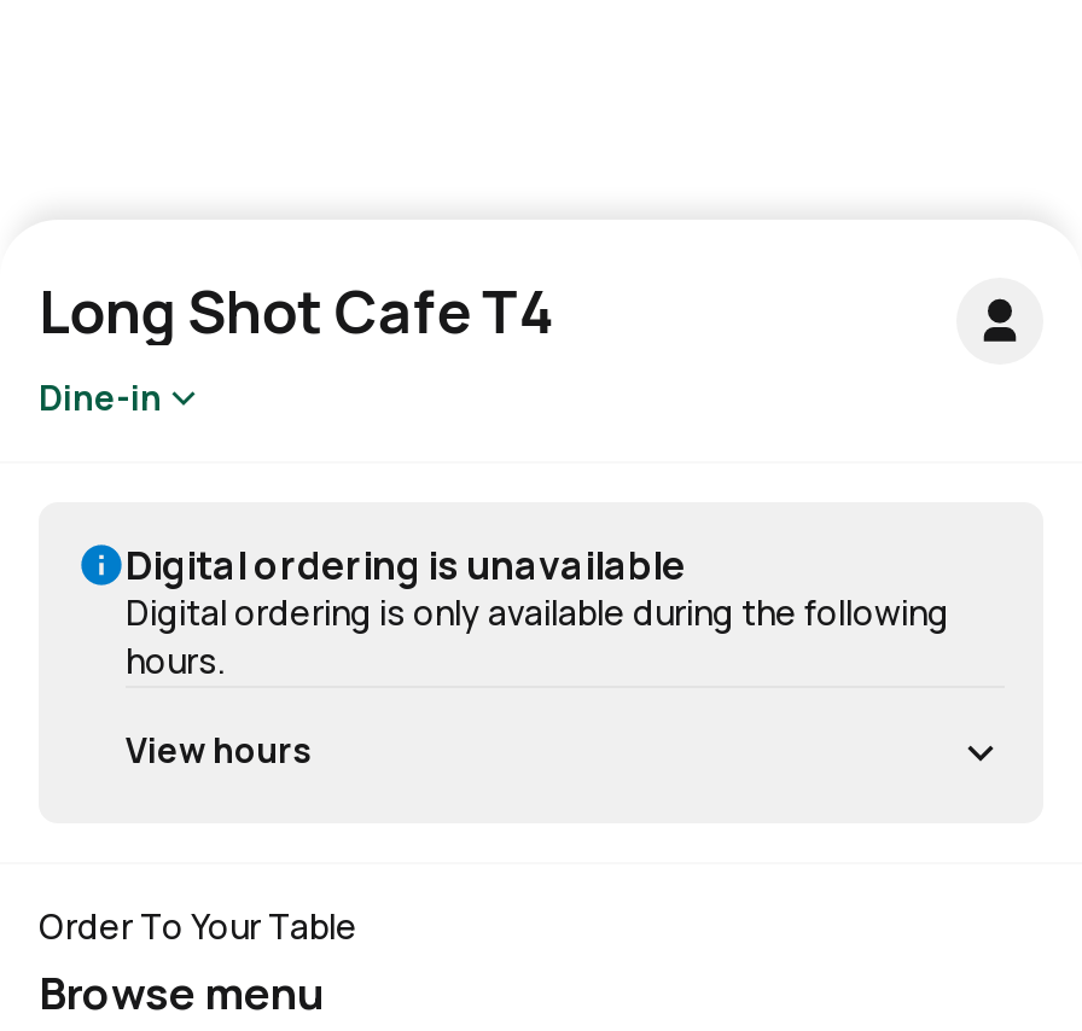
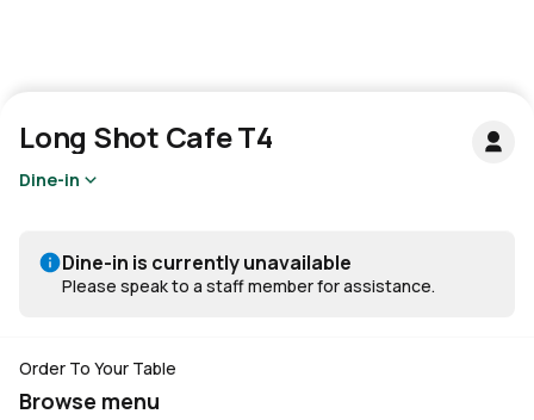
- Digital ordering is unavailable
- Digital ordering is only available during the following
- hours.
- View hours
+ Dine-in is currently unavailable
+ Please speak to a staff member for assistance.
